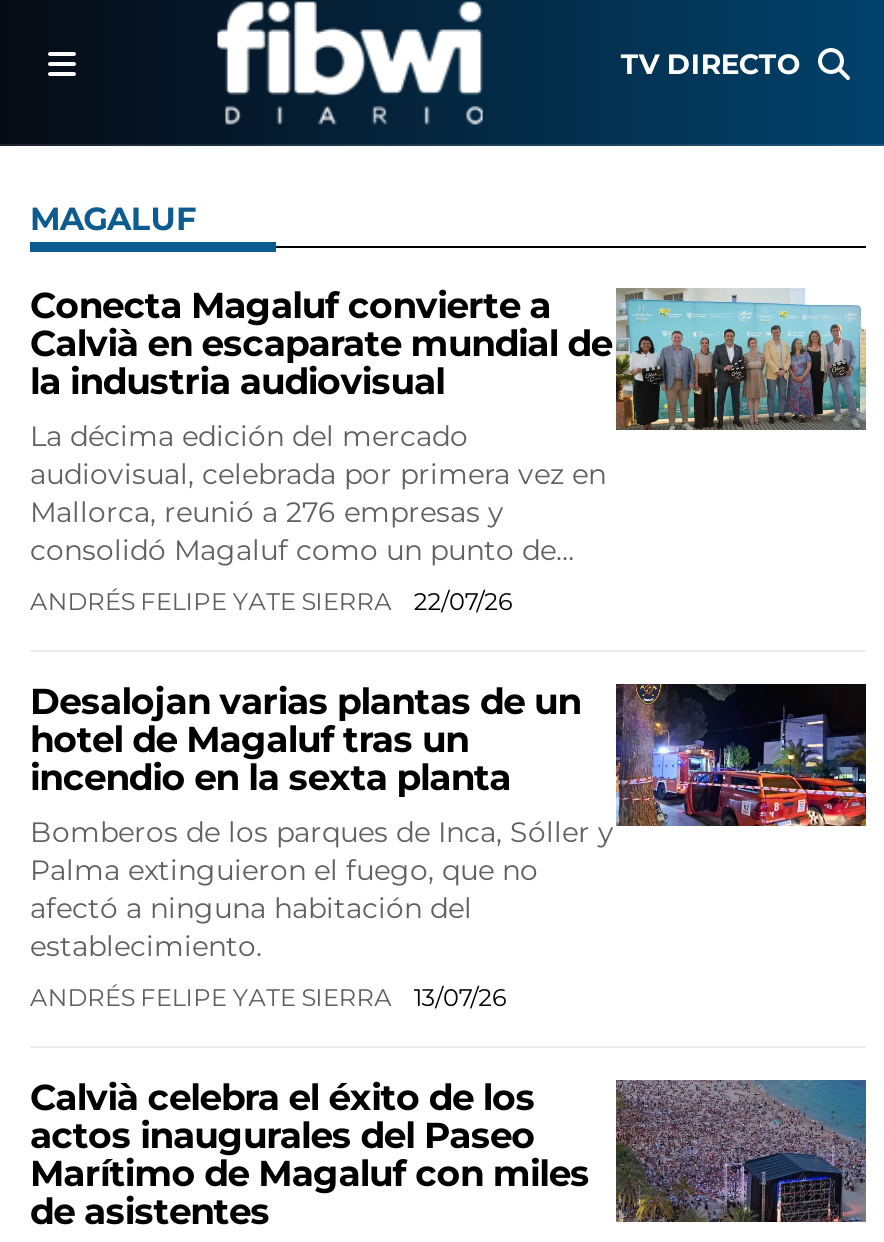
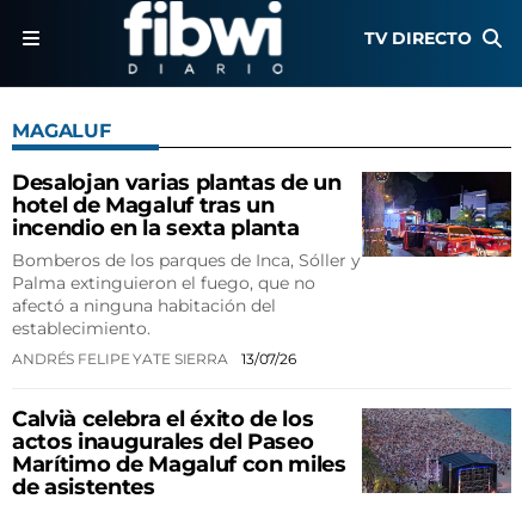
- [image]
- Conecta Magaluf convierte a
- Calvià en escaparate mundial de
- la industria audiovisual
- La décima edición del mercado
- audiovisual, celebrada por primera vez en
- Mallorca, reunió a 276 empresas y
- consolidó Magaluf como un punto de…
- ANDRÉS FELIPE YATE SIERRA 22/07/26
